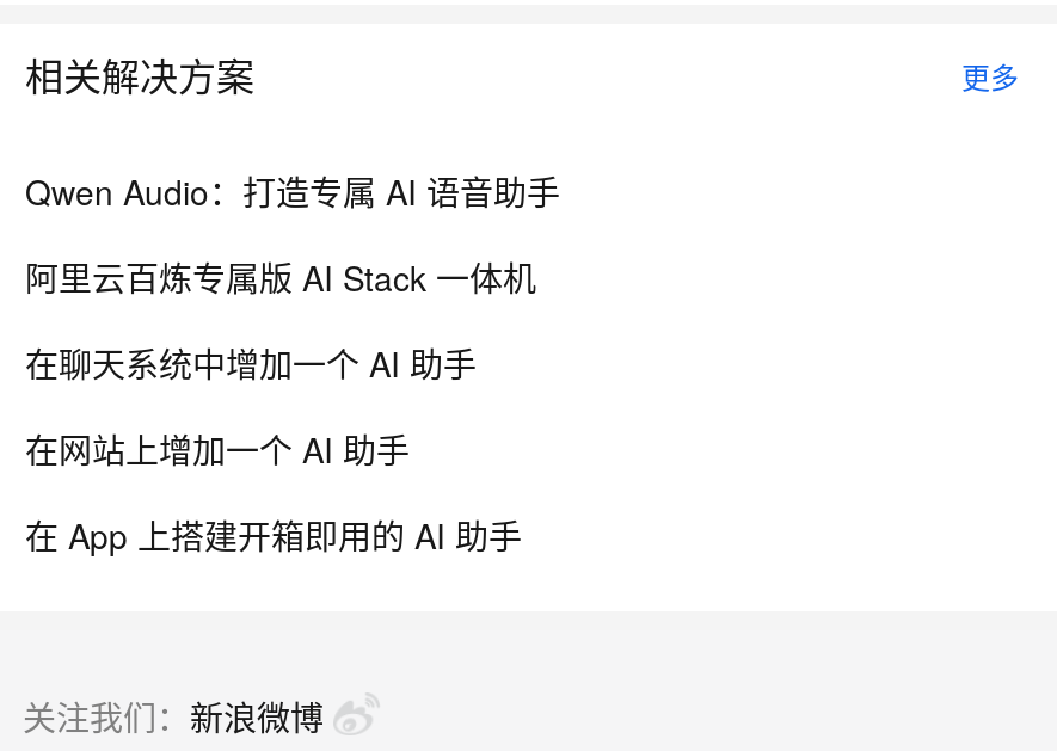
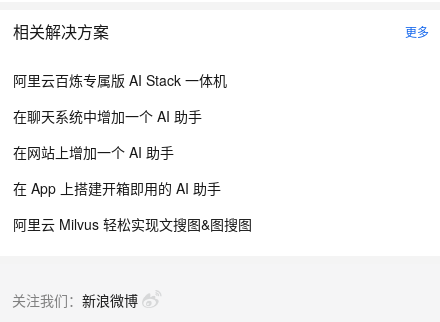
- Qwen Audio：打造专属 AI 语音助手

moved up: 阿里云百炼专属版 AI Stack 一体机 | 在聊天系统中增加一个 AI 助手 | 在网站上增加一个 AI 助手 | 在 App 上搭建开箱即用的 AI 助手

+ 阿里云 Milvus 轻松实现文搜图&图搜图
